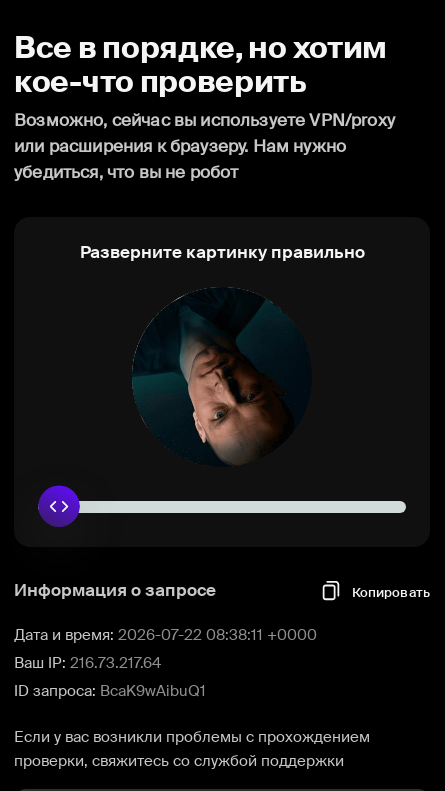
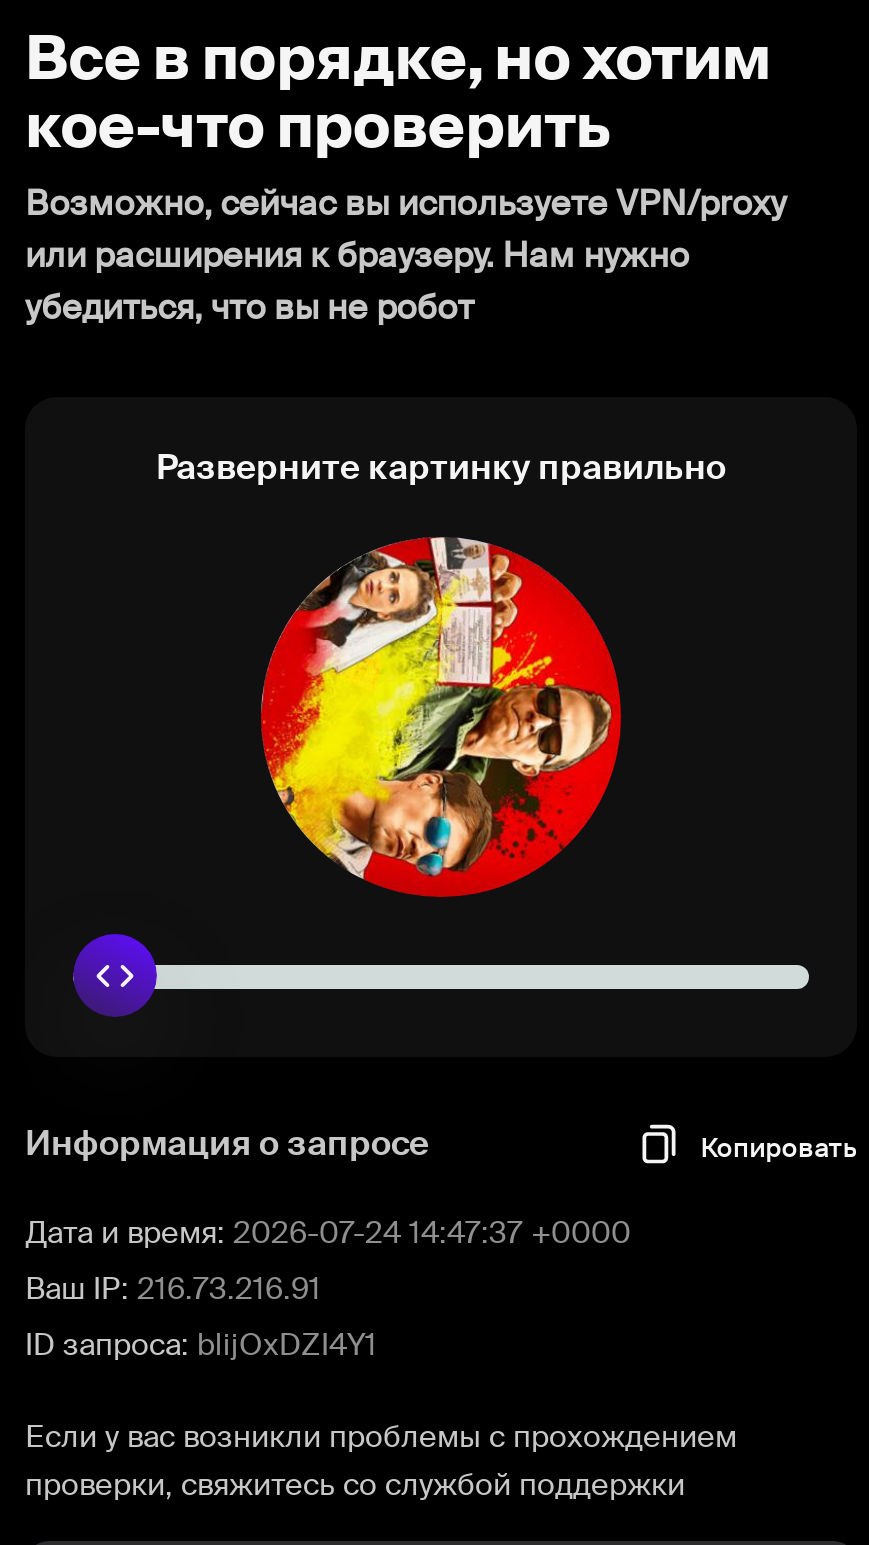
- [image]
+ [image]

- Дата и время: 2026-07-22 08:38:11 +0000
+ Дата и время: 2026-07-24 14:47:37 +0000

- Ваш IP: 216.73.217.64
+ Ваш IP: 216.73.216.91

- ID запроса: BcaK9wAibuQ1
+ ID запроса: blijOxDZI4Y1
